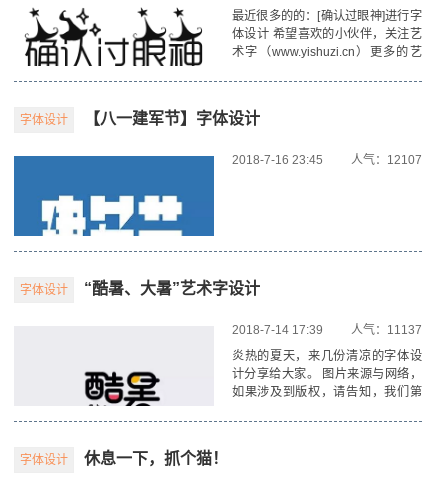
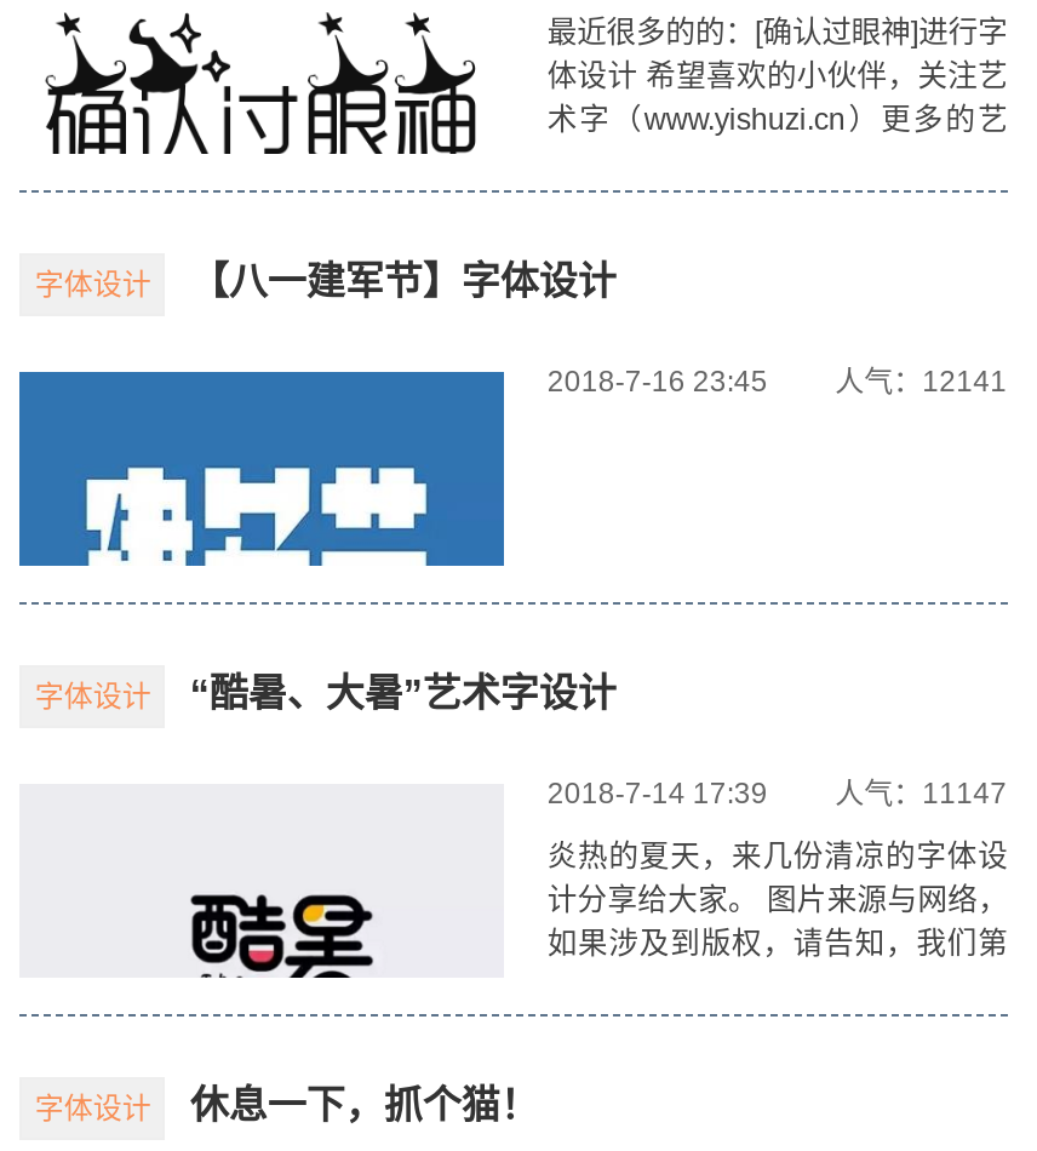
- 2018-7-16 23:45 人气：12107
+ 2018-7-16 23:45 人气：12141

- 2018-7-14 17:39 人气：11137
+ 2018-7-14 17:39 人气：11147
